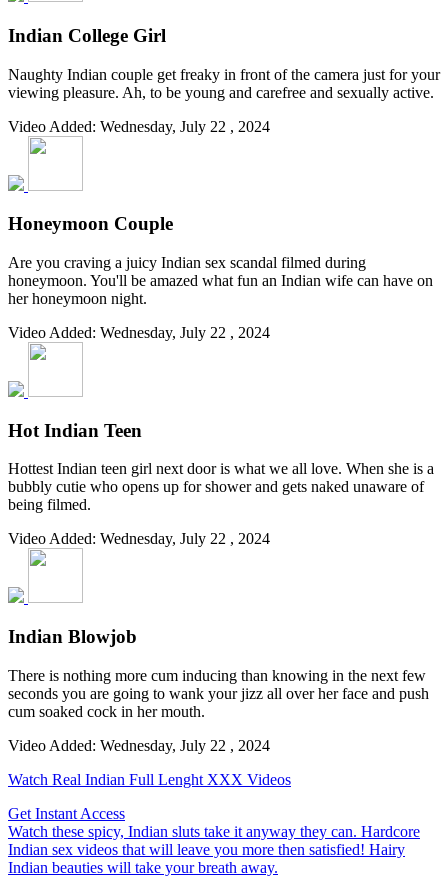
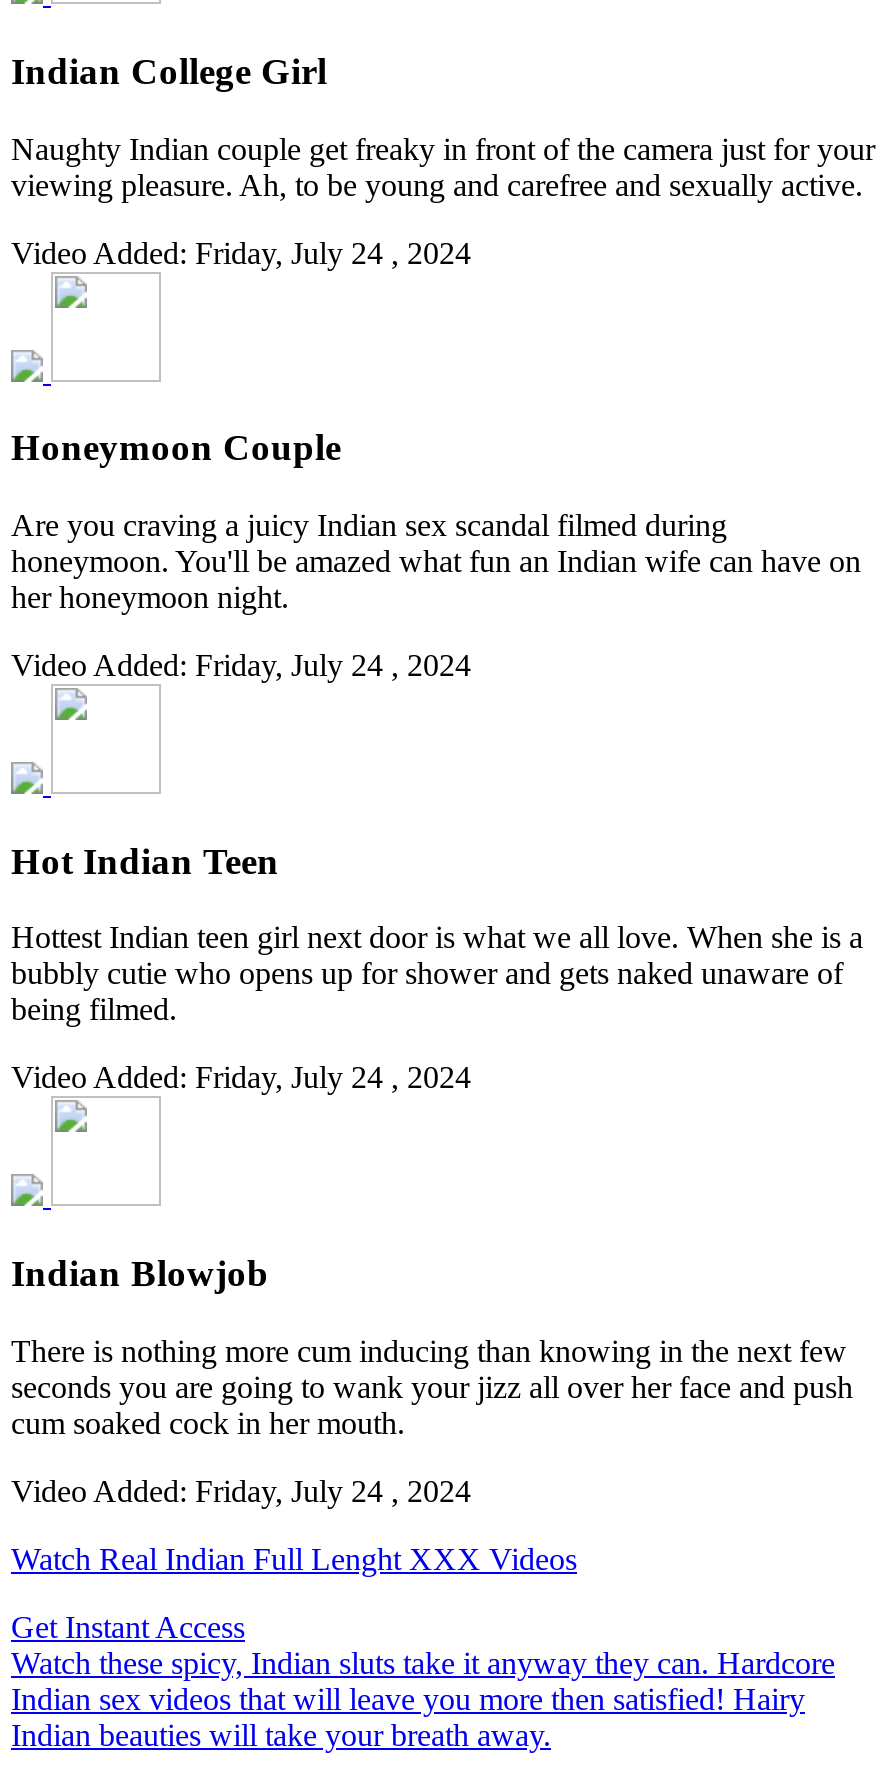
- Video Added: Wednesday, July 22 , 2024
+ Video Added: Friday, July 24 , 2024

- Video Added: Wednesday, July 22 , 2024
+ Video Added: Friday, July 24 , 2024

- Video Added: Wednesday, July 22 , 2024
+ Video Added: Friday, July 24 , 2024

- Video Added: Wednesday, July 22 , 2024
+ Video Added: Friday, July 24 , 2024
